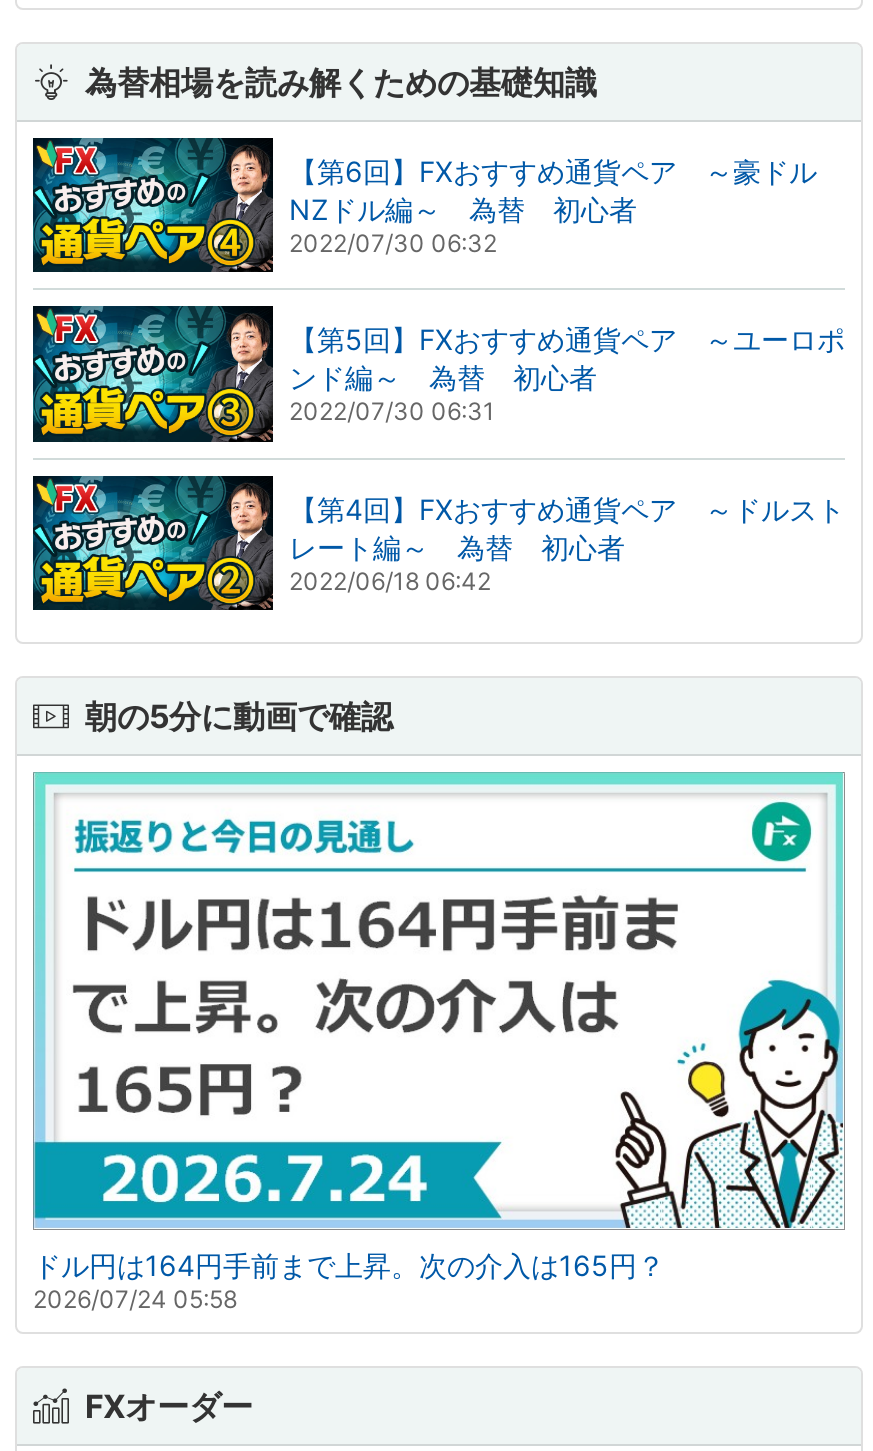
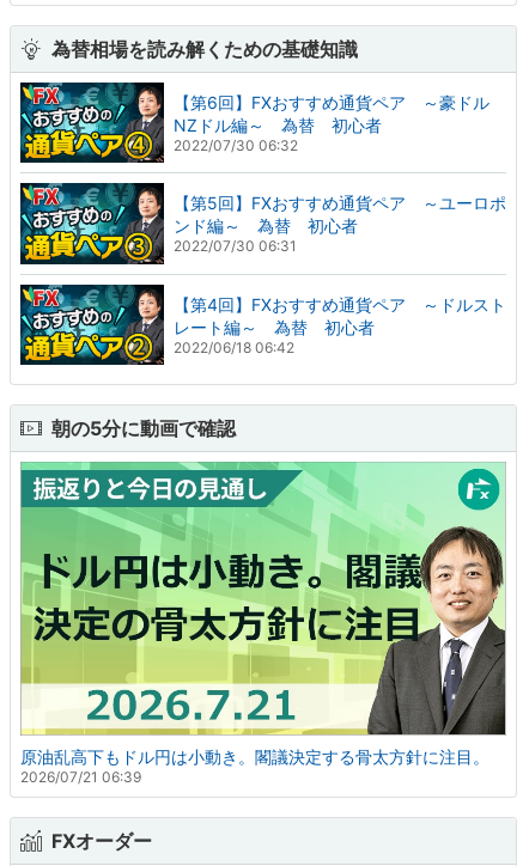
- [image]
- ドル円は164円手前まで上昇。次の介入は165円？
- 2026/07/24 05:58
+ [image]
+ 原油乱高下もドル円は小動き。閣議決定する骨太方針に注目。
+ 2026/07/21 06:39
